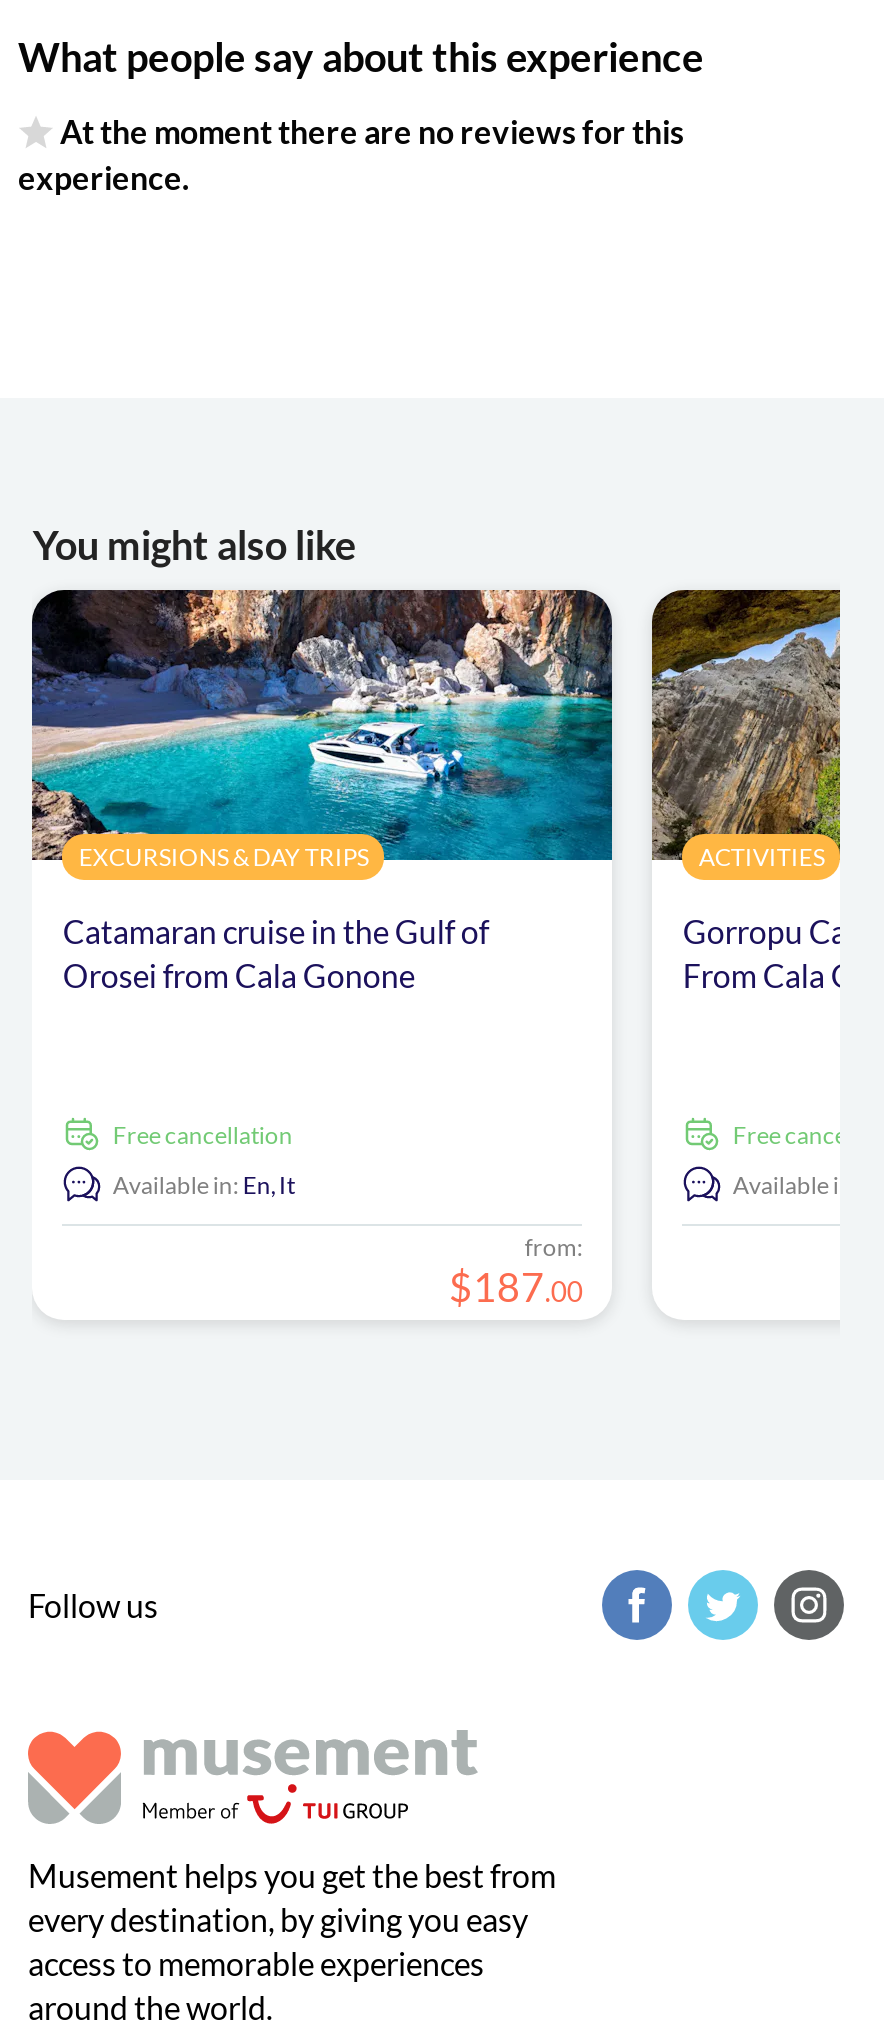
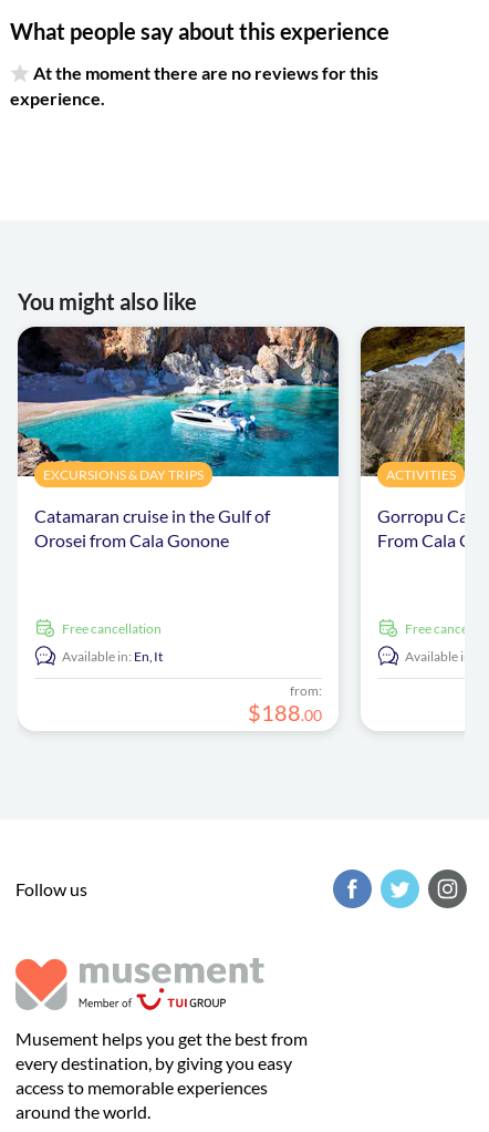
- $187.00
+ $188.00
